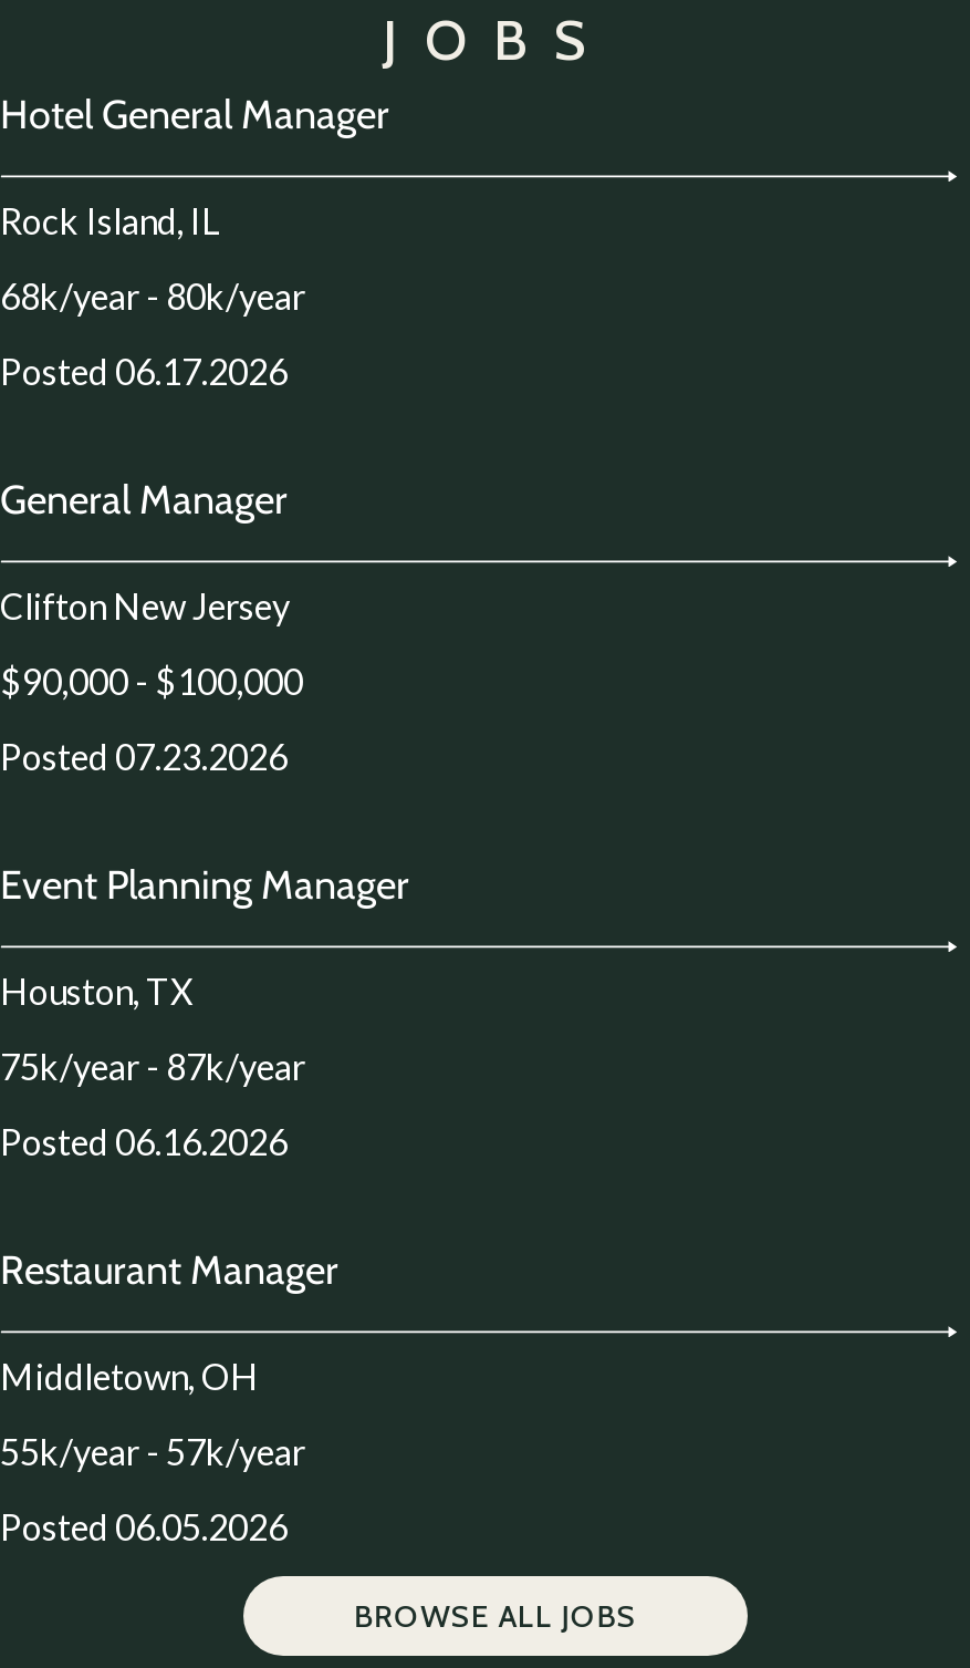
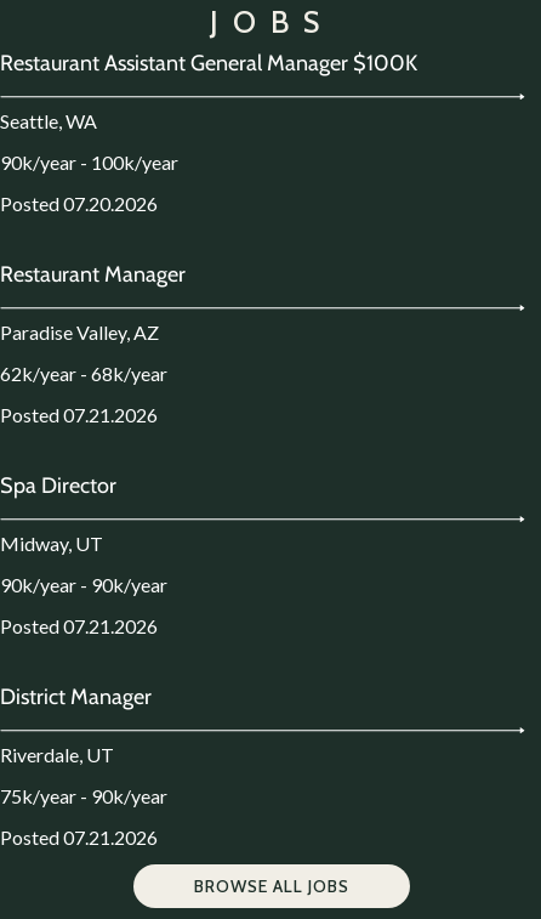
- Hotel General Manager
- Rock Island, IL
- 68k/year - 80k/year
- Posted 06.17.2026
- General Manager
- Clifton New Jersey
- $90,000 - $100,000
- Posted 07.23.2026
- Event Planning Manager
- Houston, TX
- 75k/year - 87k/year
- Posted 06.16.2026
+ Restaurant Assistant General Manager $100K
+ Seattle, WA
+ 90k/year - 100k/year
+ Posted 07.20.2026

moved up: Restaurant Manager

- Middletown, OH
- 55k/year - 57k/year
- Posted 06.05.2026
+ Paradise Valley, AZ
+ 62k/year - 68k/year
+ Posted 07.21.2026
+ Spa Director
+ Midway, UT
+ 90k/year - 90k/year
+ Posted 07.21.2026
+ District Manager
+ Riverdale, UT
+ 75k/year - 90k/year
+ Posted 07.21.2026
